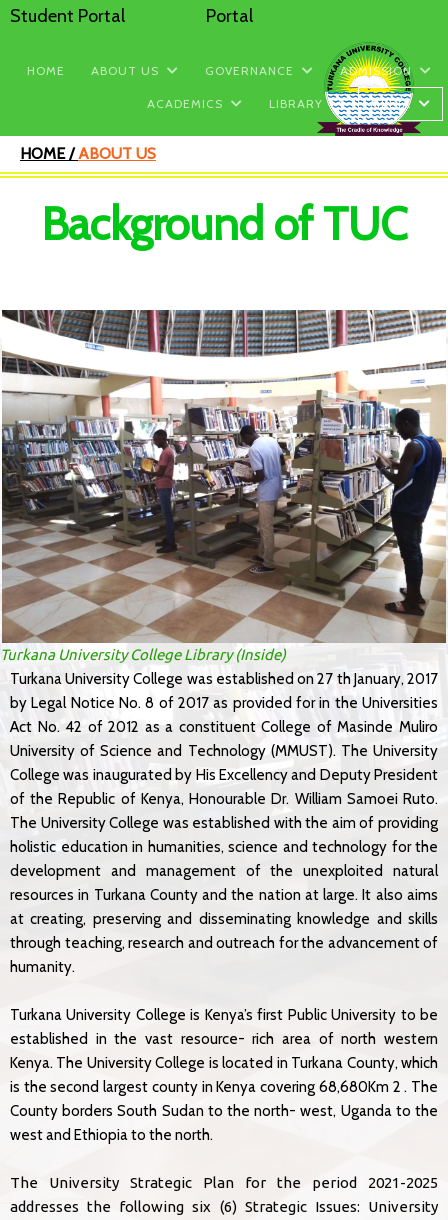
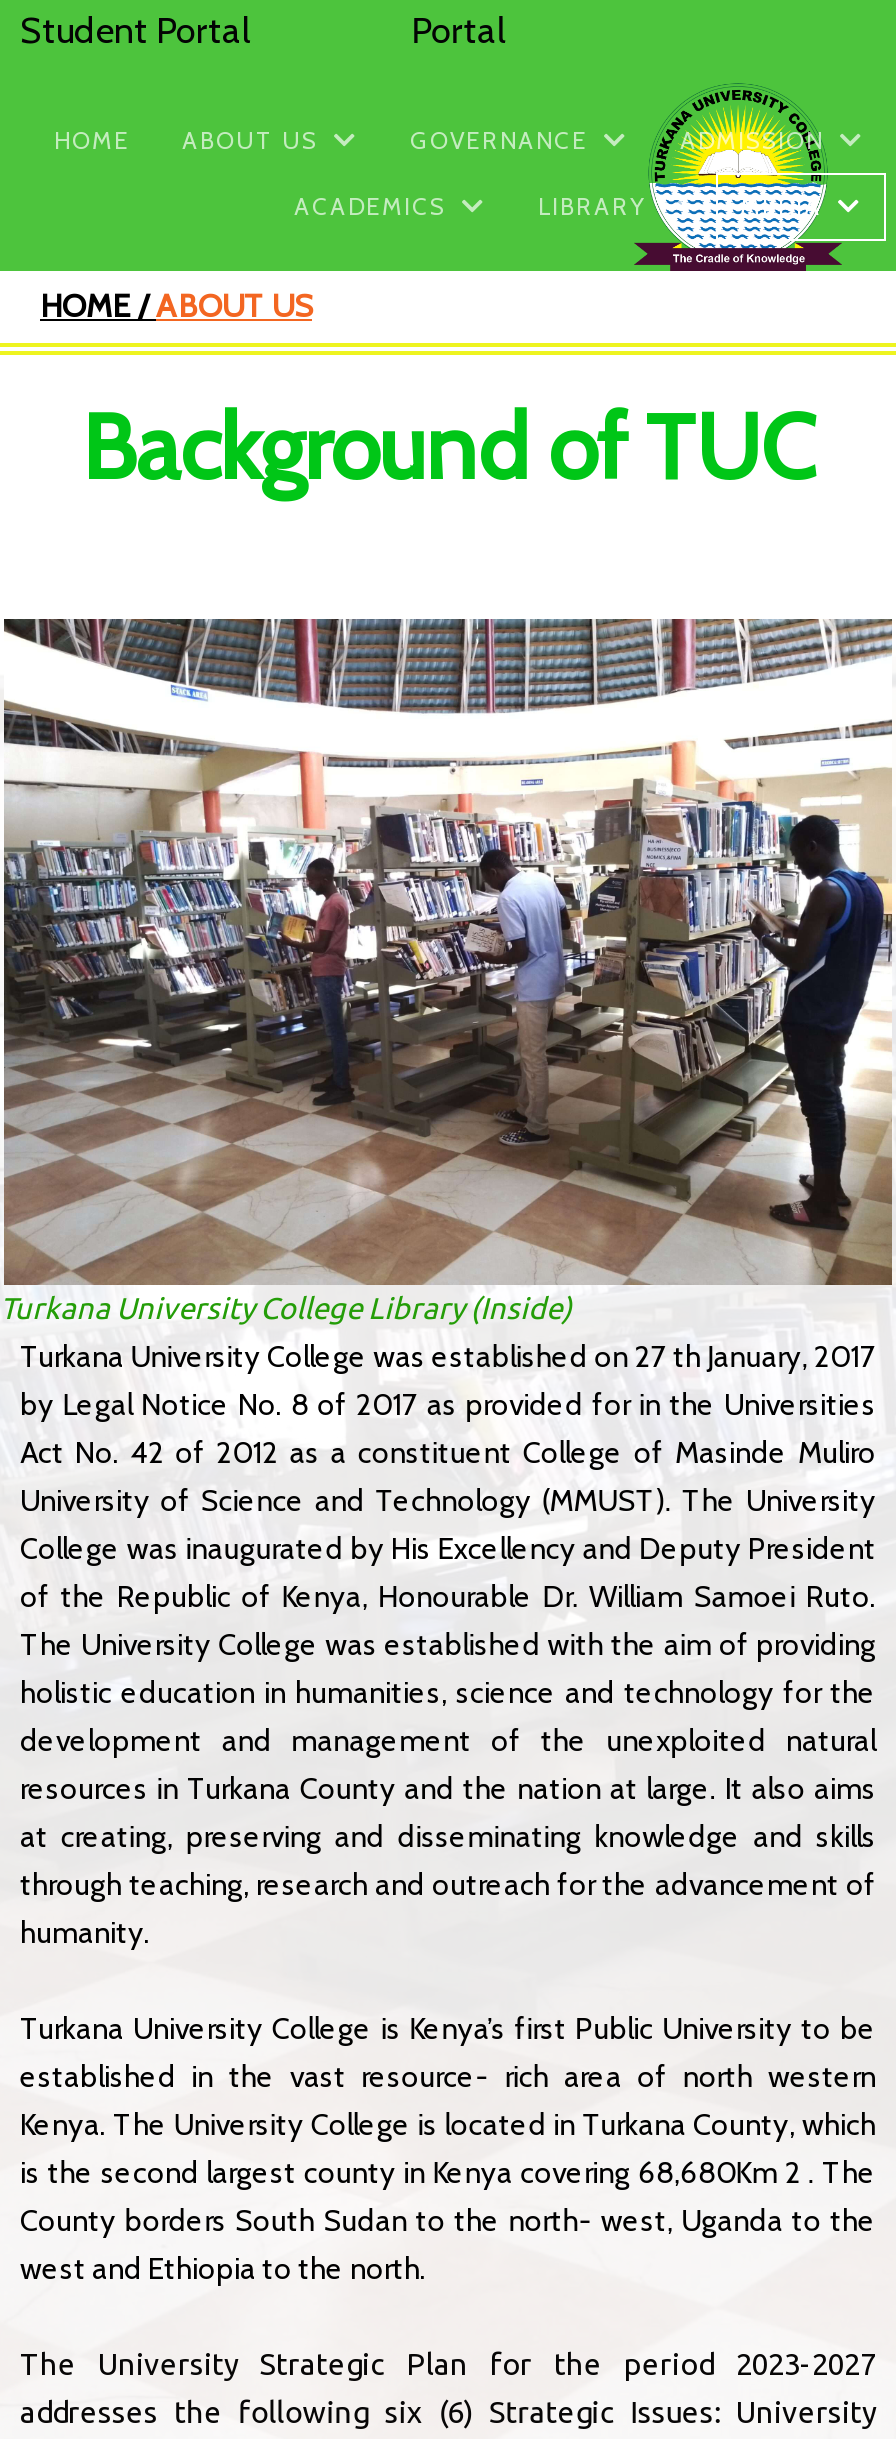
- The University Strategic Plan for the period 2021-2025
+ The University Strategic Plan for the period 2023-2027
